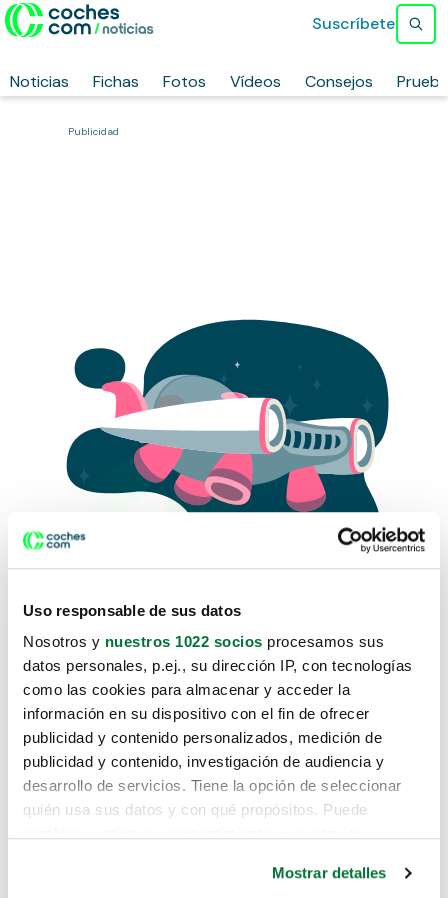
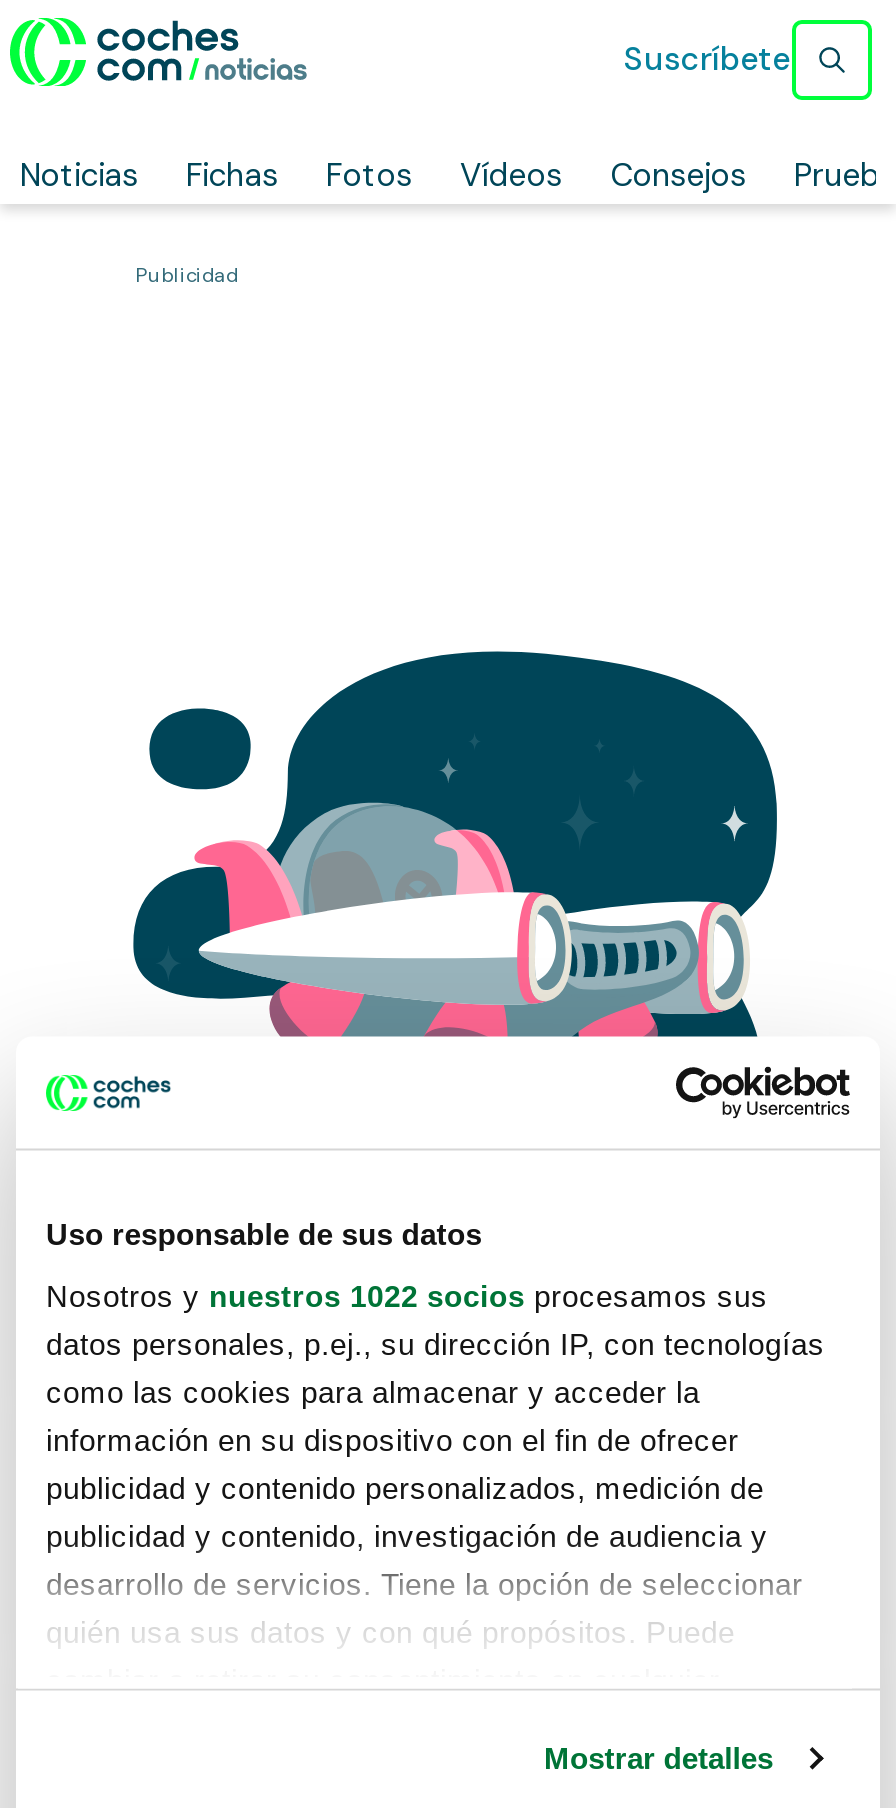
- [image]
+ [image]
